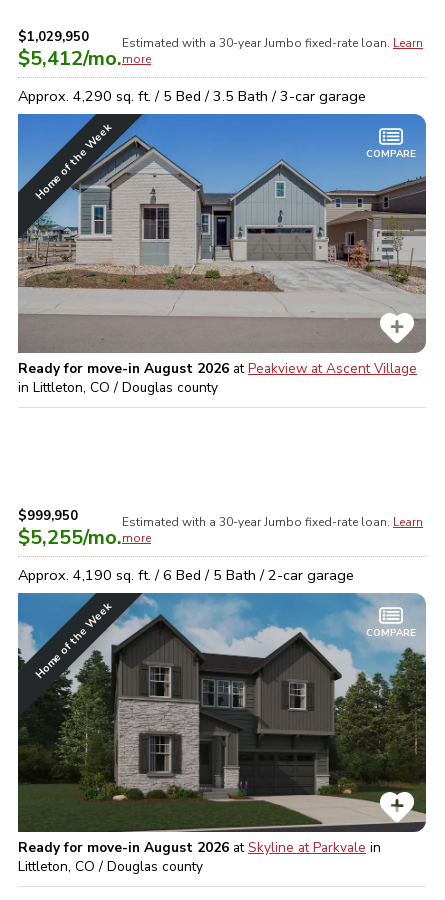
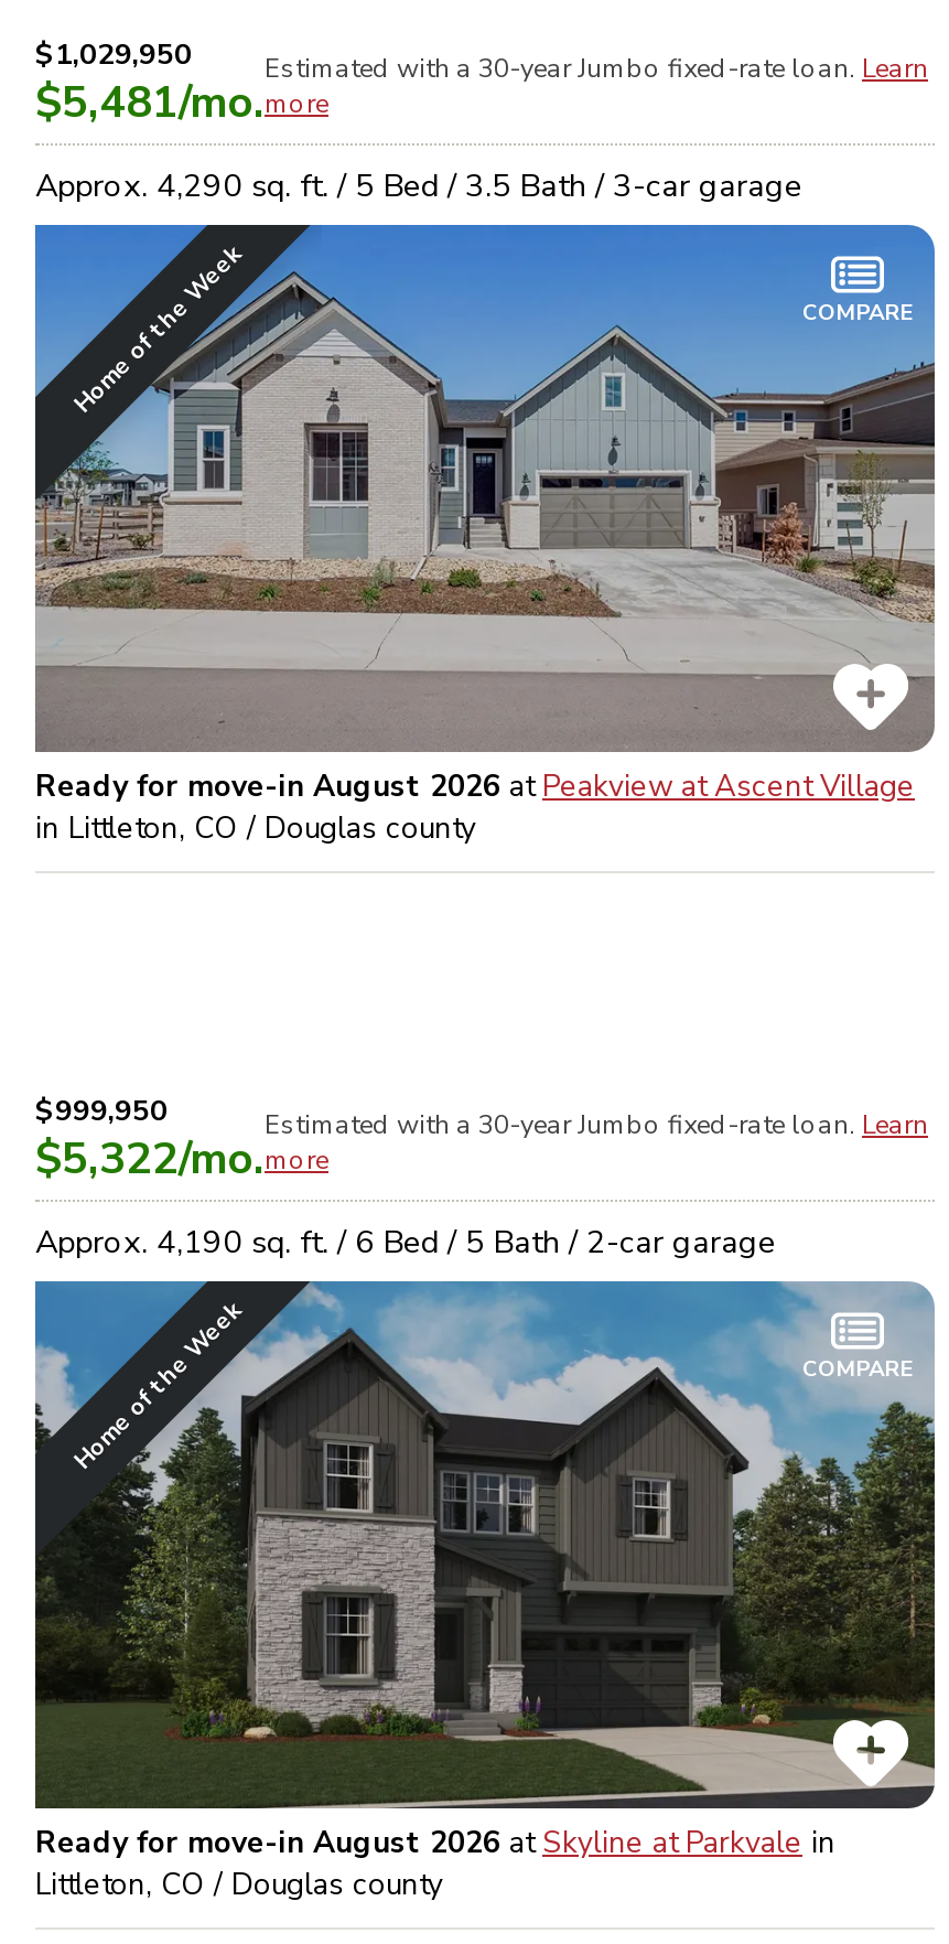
- $5,412/mo. more
+ $5,481/mo. more

- $5,255/mo. more
+ $5,322/mo. more
